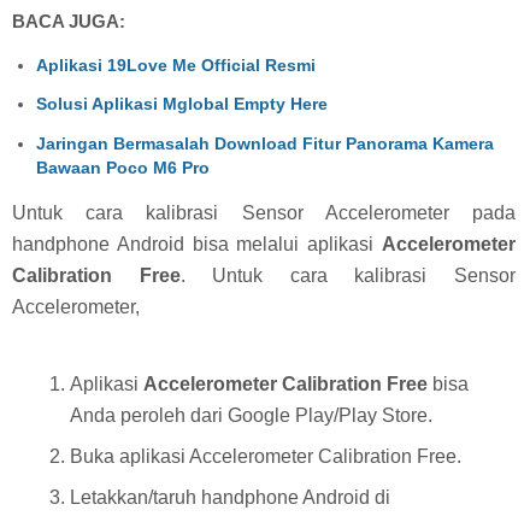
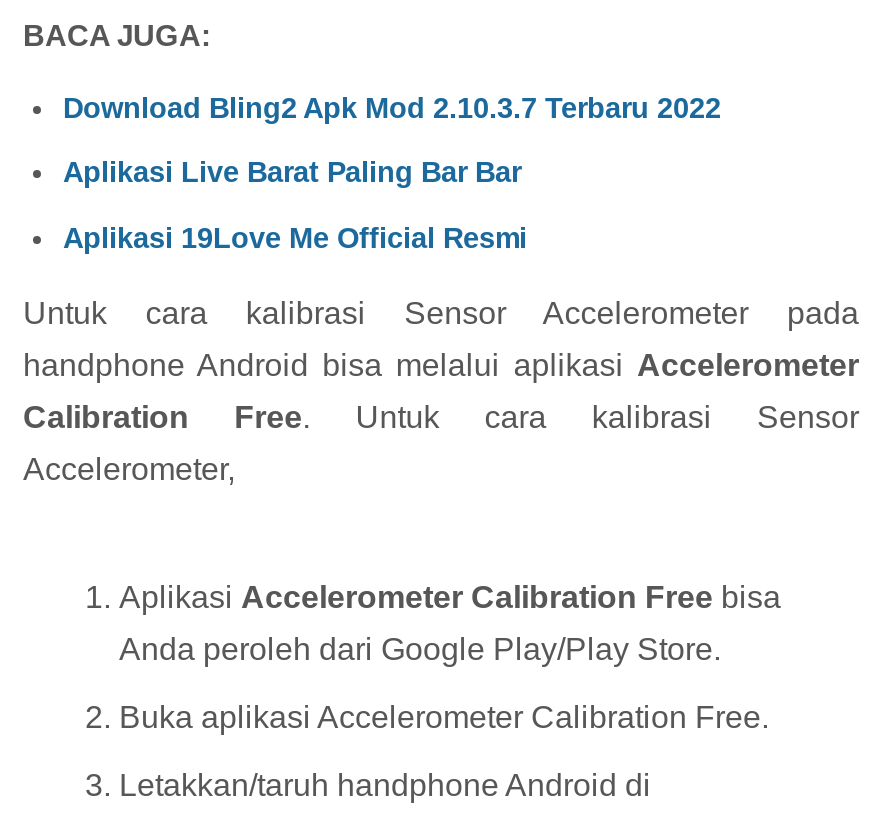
+ Download Bling2 Apk Mod 2.10.3.7 Terbaru 2022
+ Aplikasi Live Barat Paling Bar Bar

moved down: Aplikasi 19Love Me Official Resmi

- Solusi Aplikasi Mglobal Empty Here
- Jaringan Bermasalah Download Fitur Panorama Kamera
- Bawaan Poco M6 Pro
